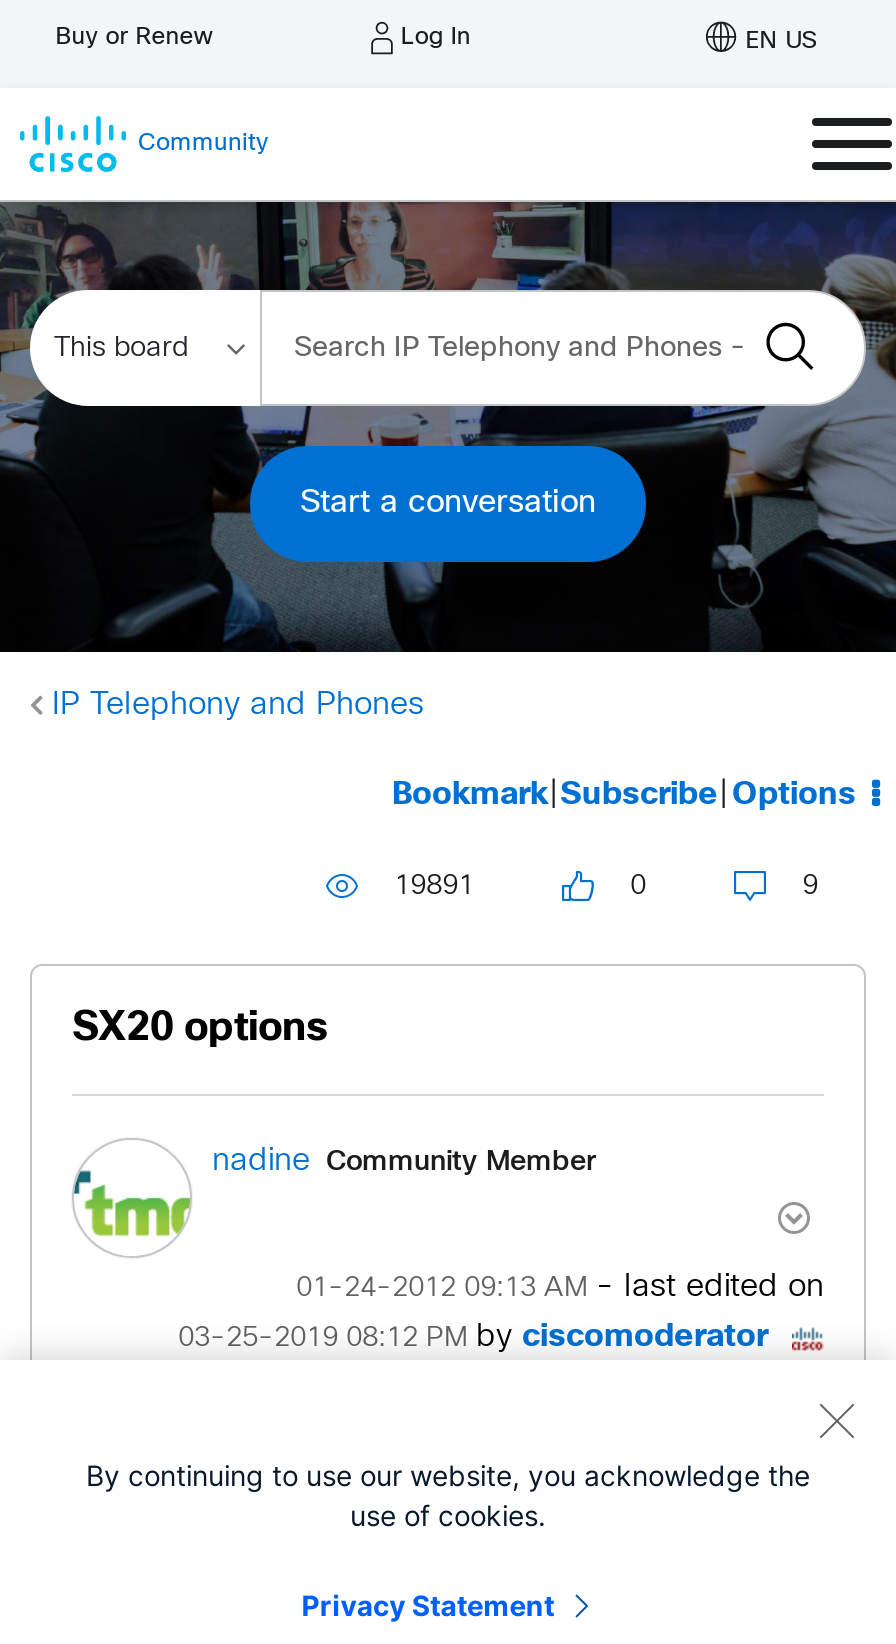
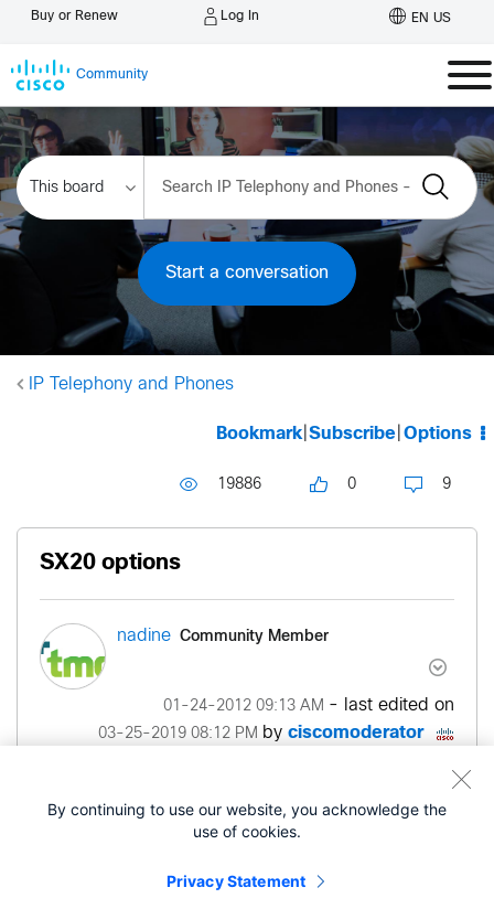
- 19891
+ 19886
